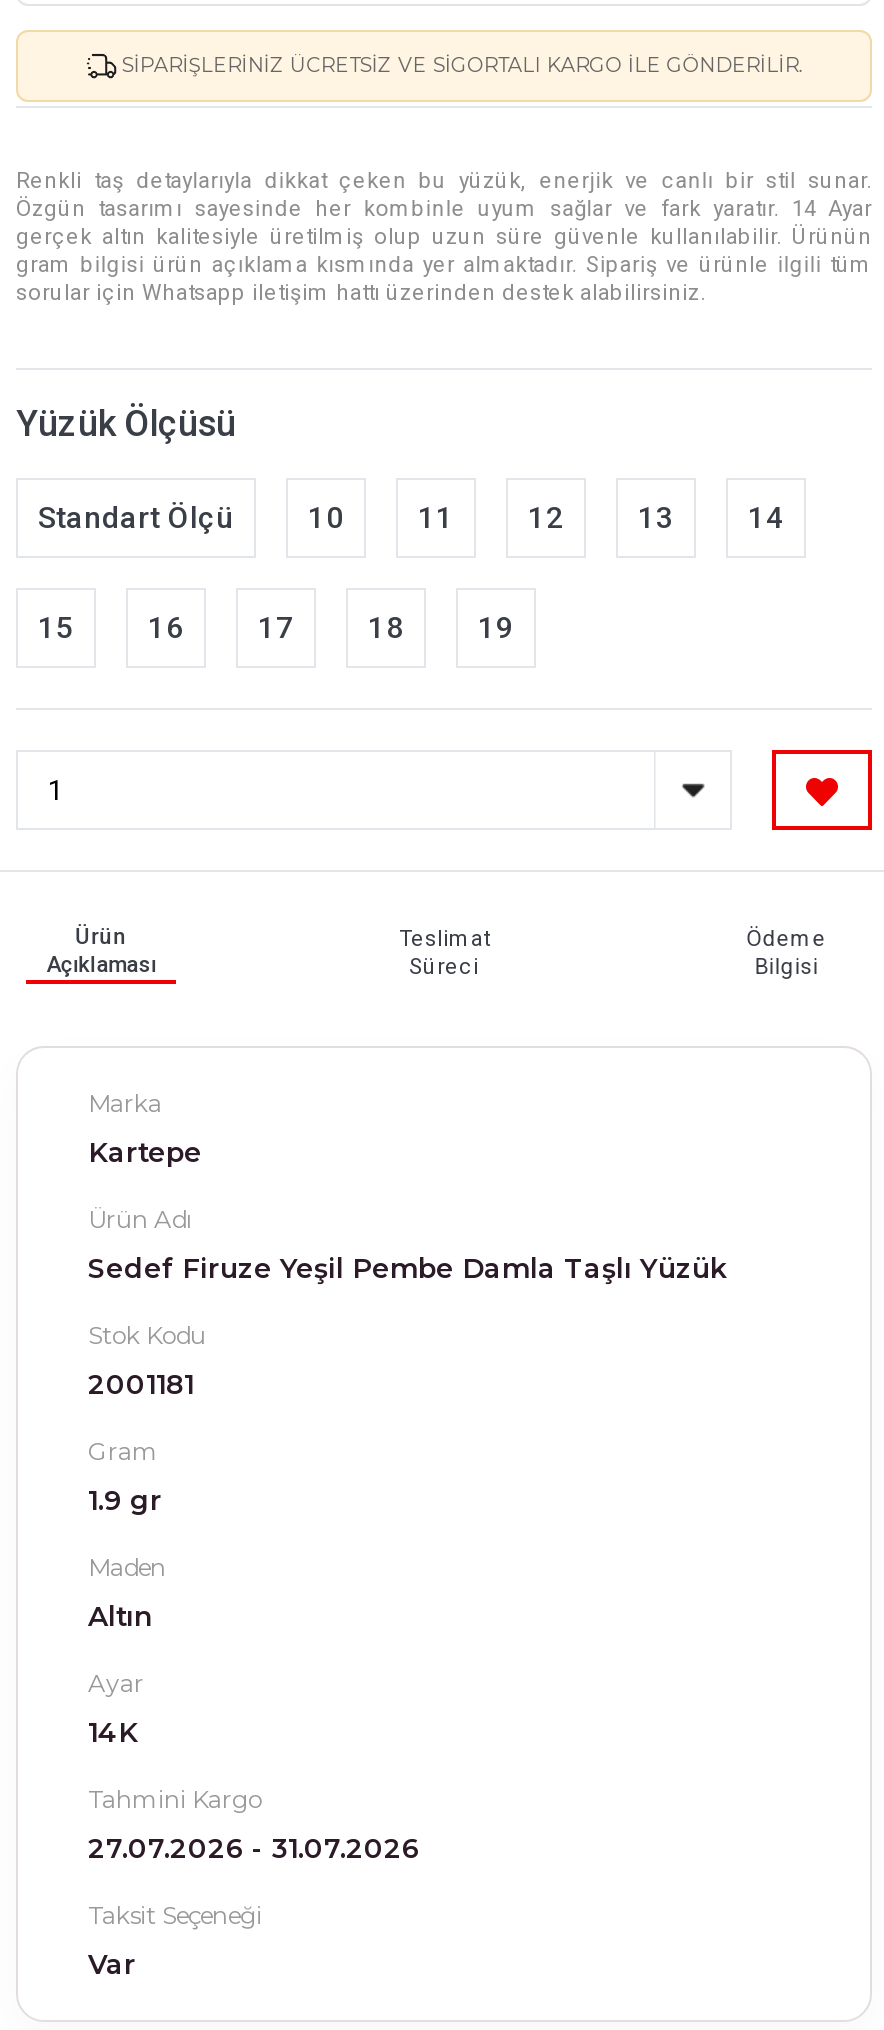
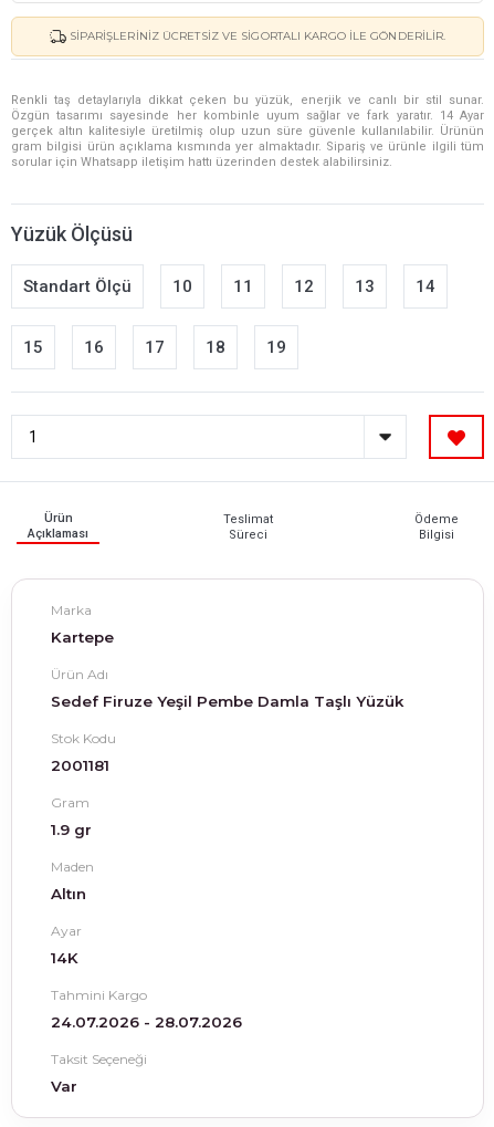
- 27.07.2026 - 31.07.2026
+ 24.07.2026 - 28.07.2026
